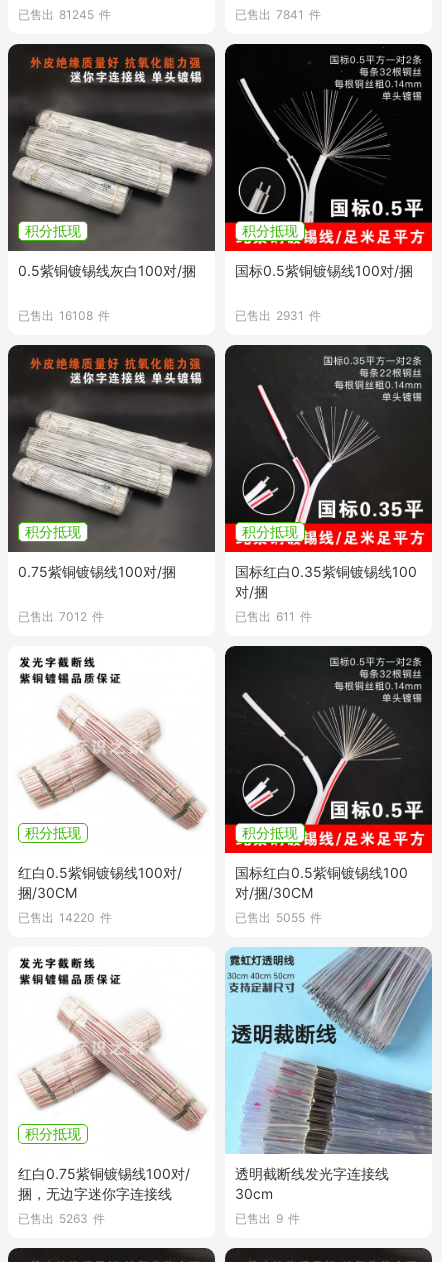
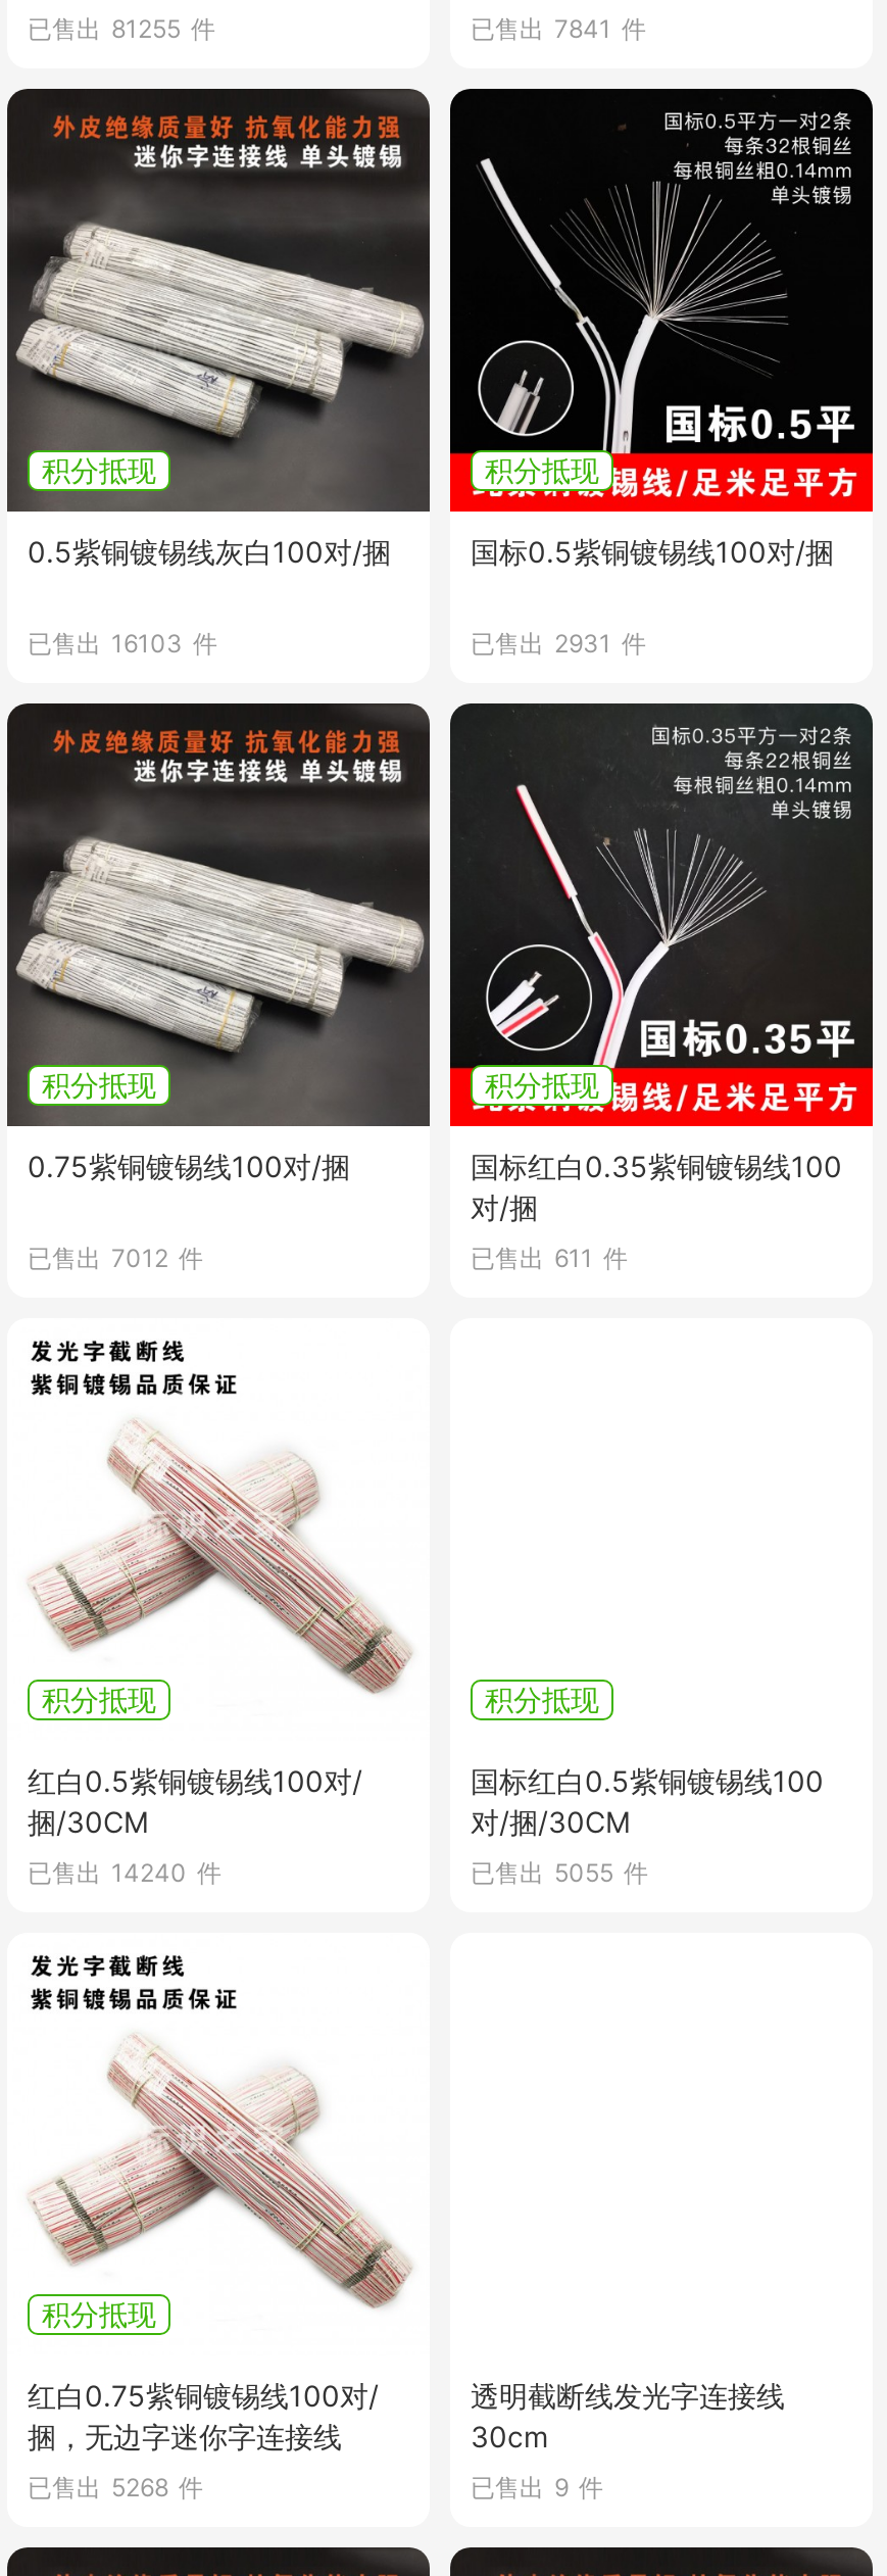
- 已售出 81245 件
+ 已售出 81255 件

- 已售出 16108 件
+ 已售出 16103 件

- [image]

- 已售出 14220 件
+ 已售出 14240 件

- [image]

- 已售出 5263 件
+ 已售出 5268 件
